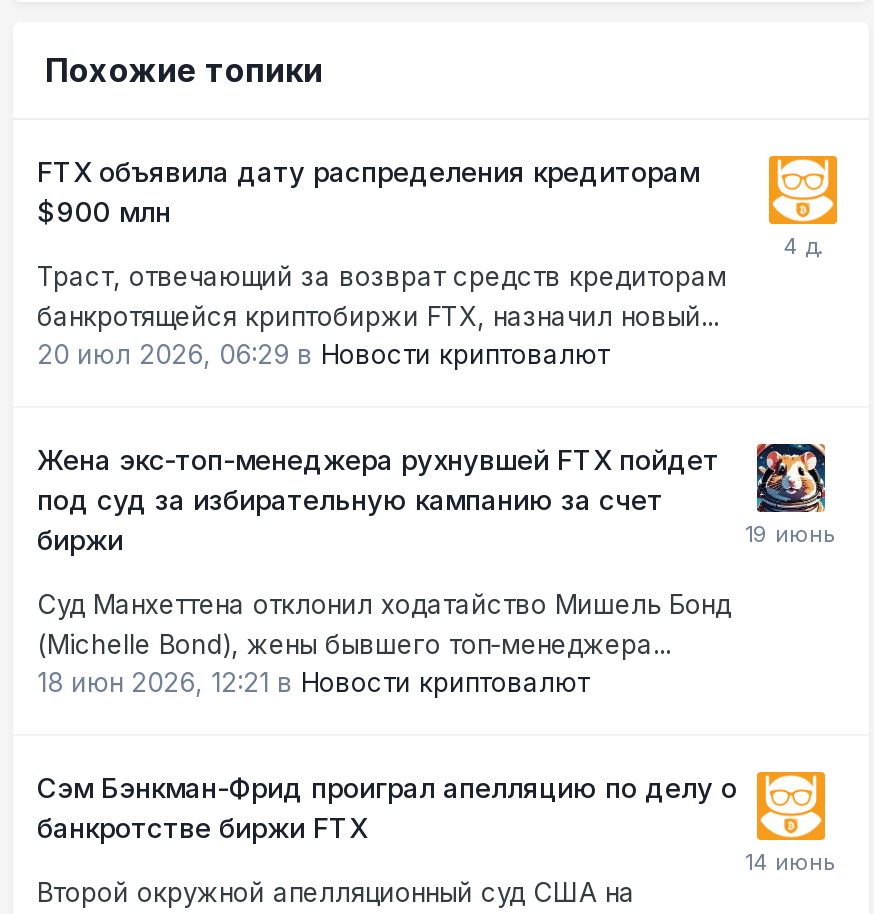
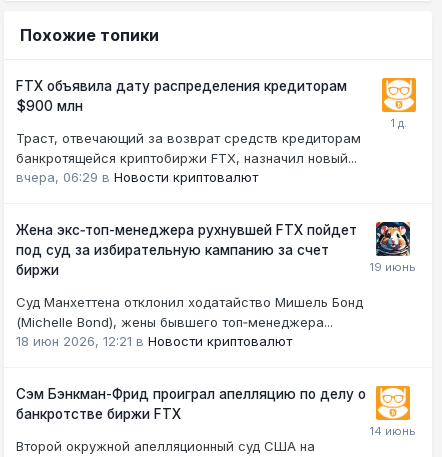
- 20 июл 2026, 06:29 в Новости криптовалют
+ вчера, 06:29 в Новости криптовалют
